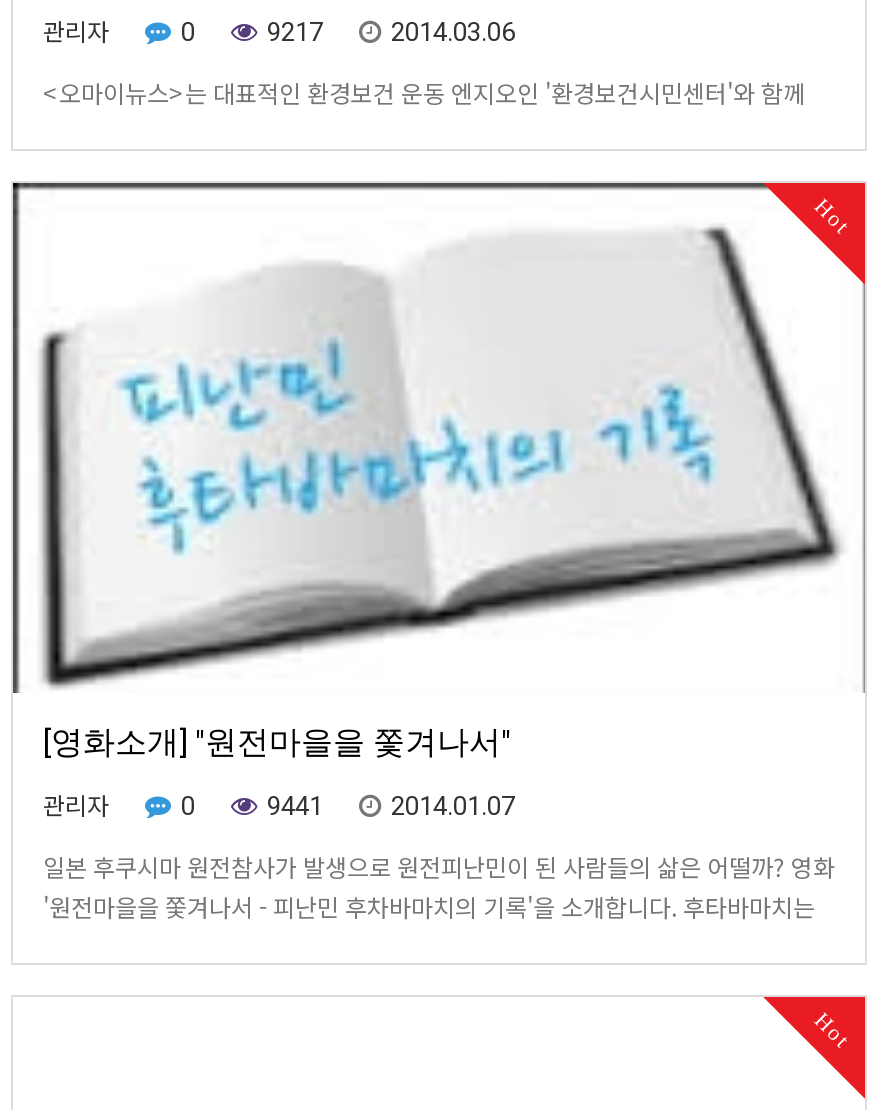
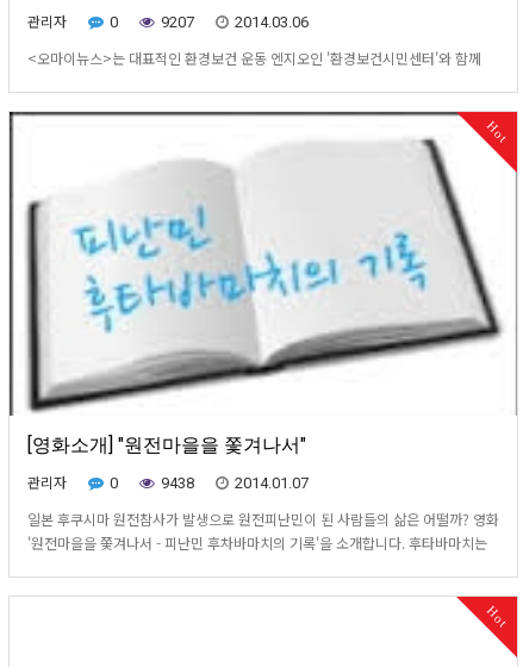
- 0 9217 2014.03.06
+ 0 9207 2014.03.06

- 0 9441 2014.01.07
+ 0 9438 2014.01.07
